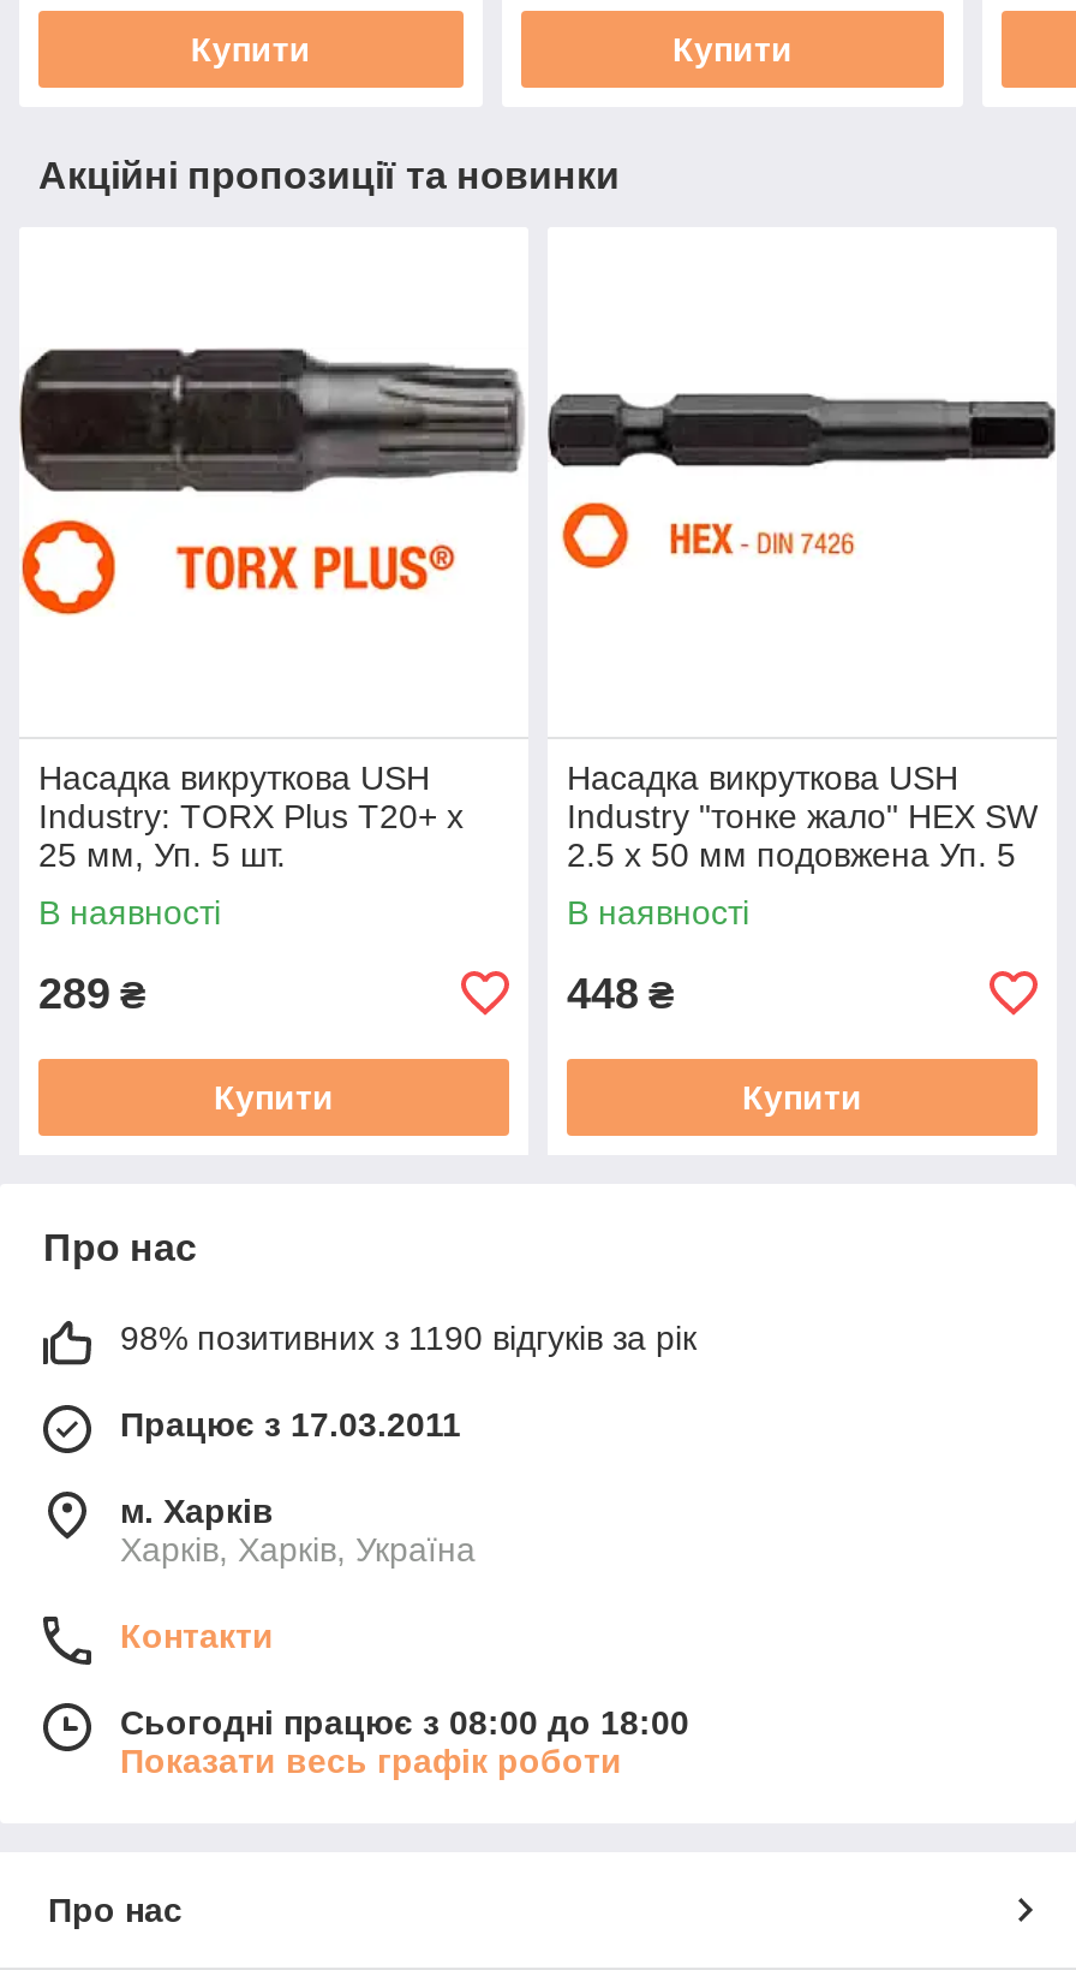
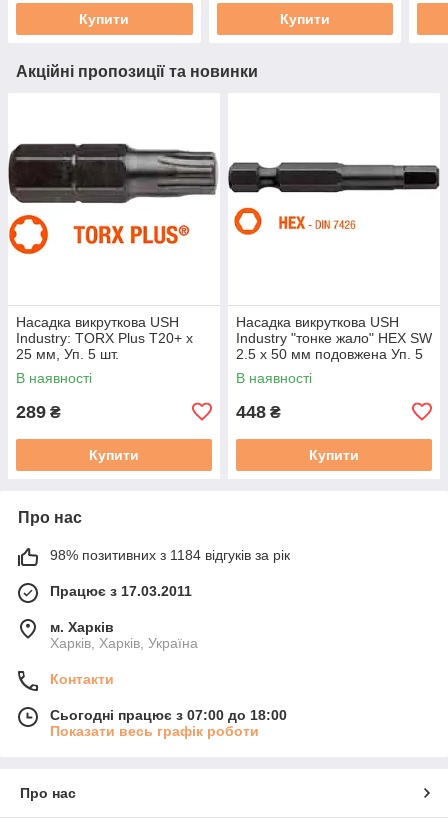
- 98% позитивних з 1190 відгуків за рік
+ 98% позитивних з 1184 відгуків за рік

- Сьогодні працює з 08:00 до 18:00
+ Сьогодні працює з 07:00 до 18:00
